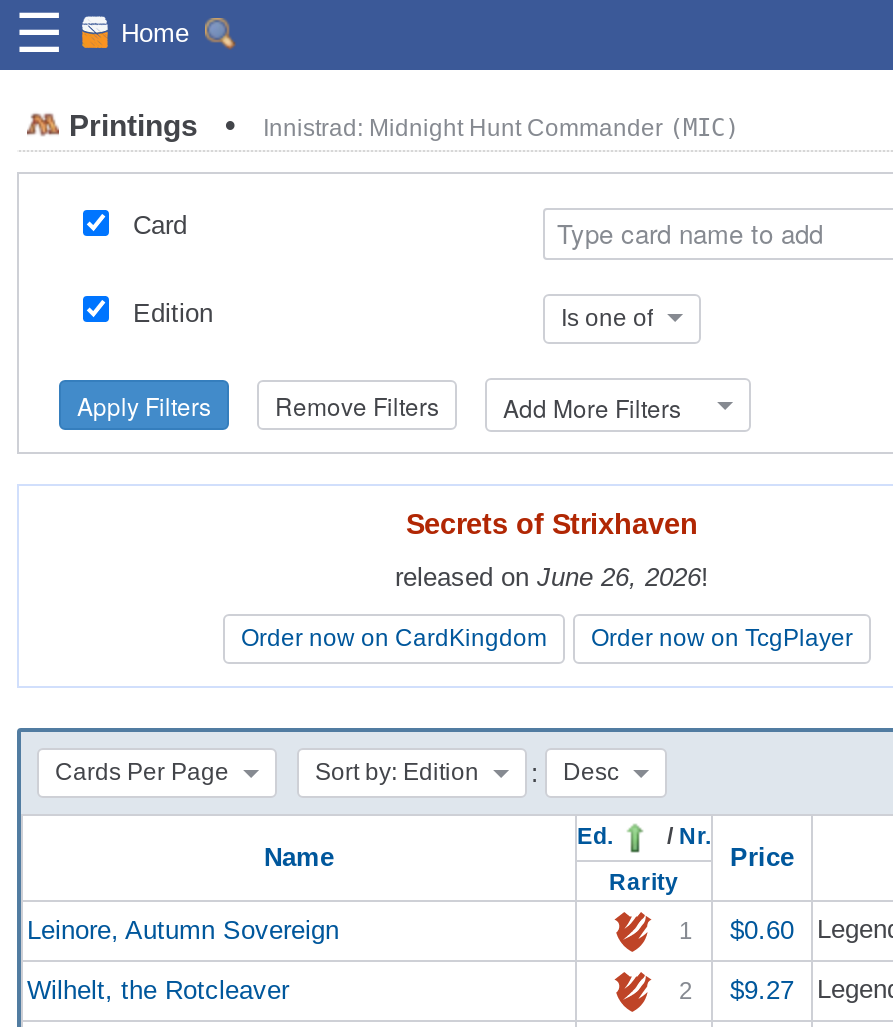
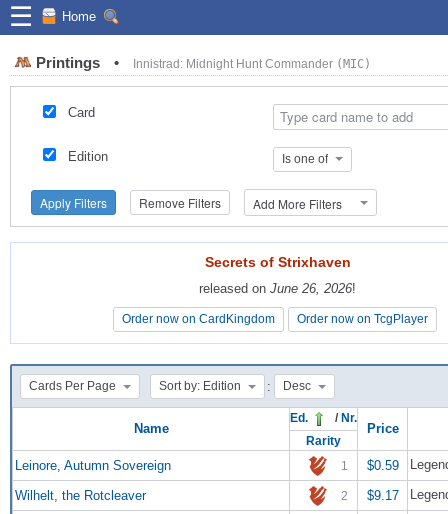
- $0.60
+ $0.59

- $9.27
+ $9.17
